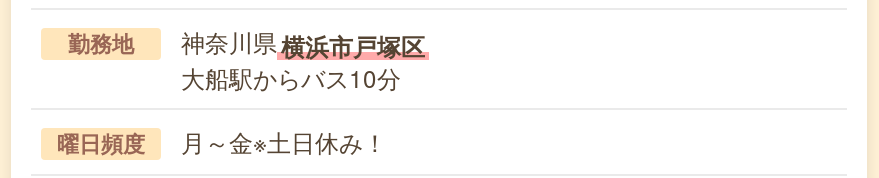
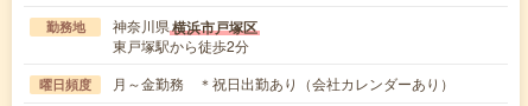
- 大船駅からバス10分
+ 東戸塚駅から徒歩2分

- 月～金※土日休み！
+ 月～金勤務 ＊祝日出勤あり（会社カレンダーあり）
